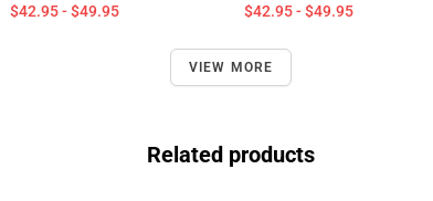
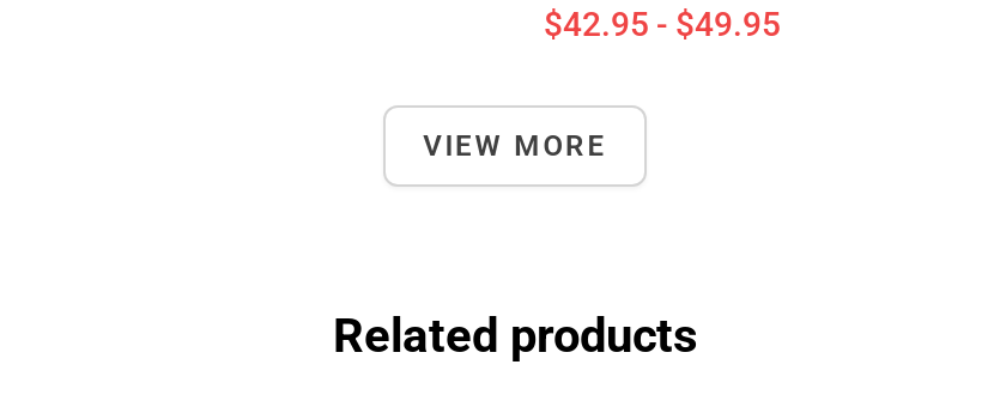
- $42.95 - $49.95
